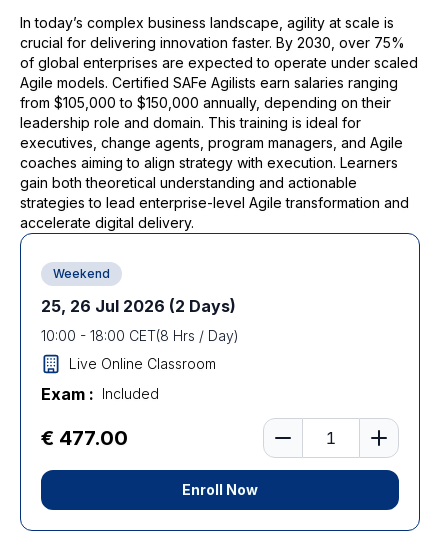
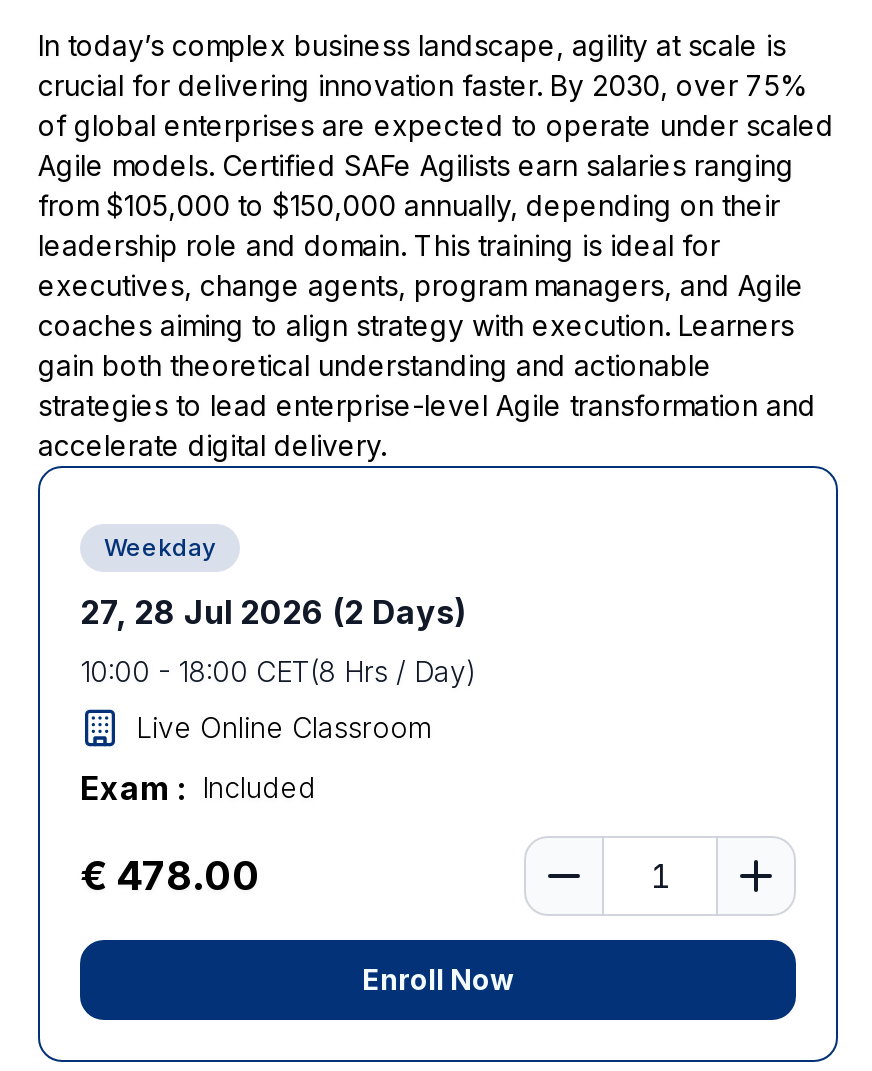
- Weekend
+ Weekday

- 25, 26 Jul 2026 (2 Days)
+ 27, 28 Jul 2026 (2 Days)

- € 477.00
+ € 478.00
